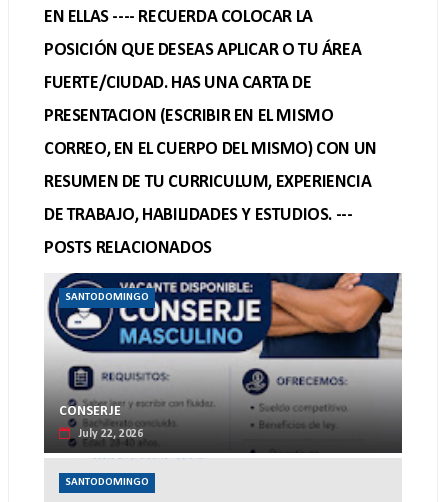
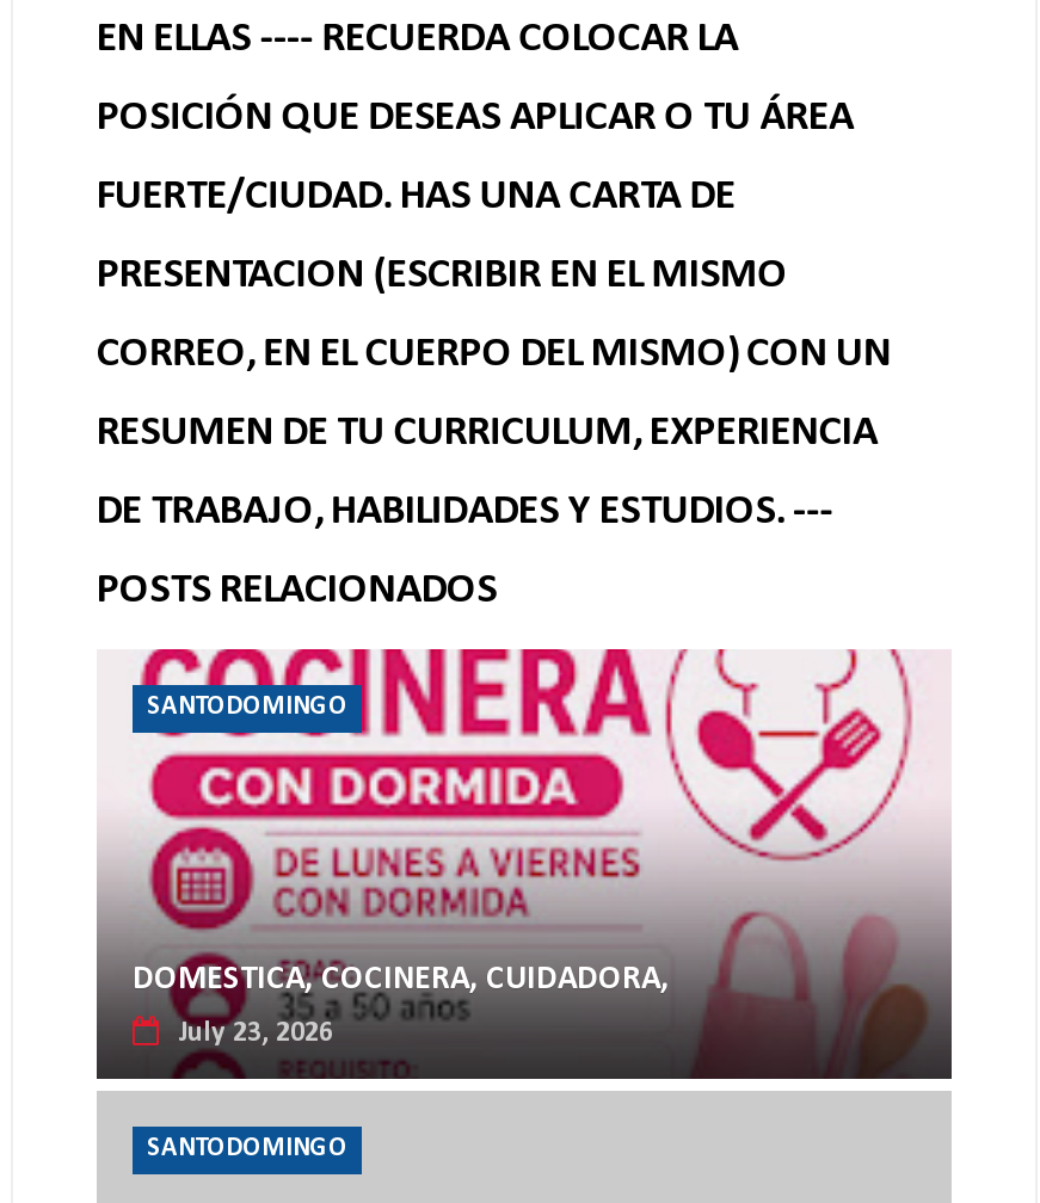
- [image]
- CONSERJE
+ [image]
+ DOMESTICA, COCINERA, CUIDADORA,

- July 22, 2026
+ July 23, 2026
